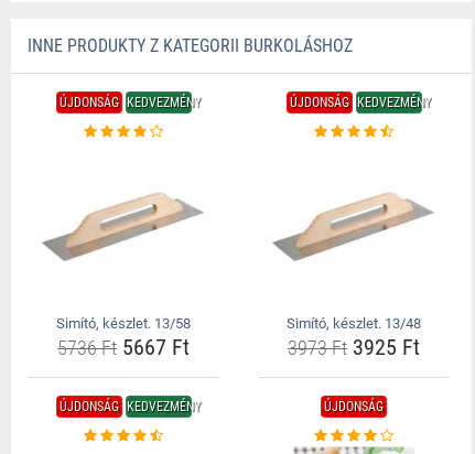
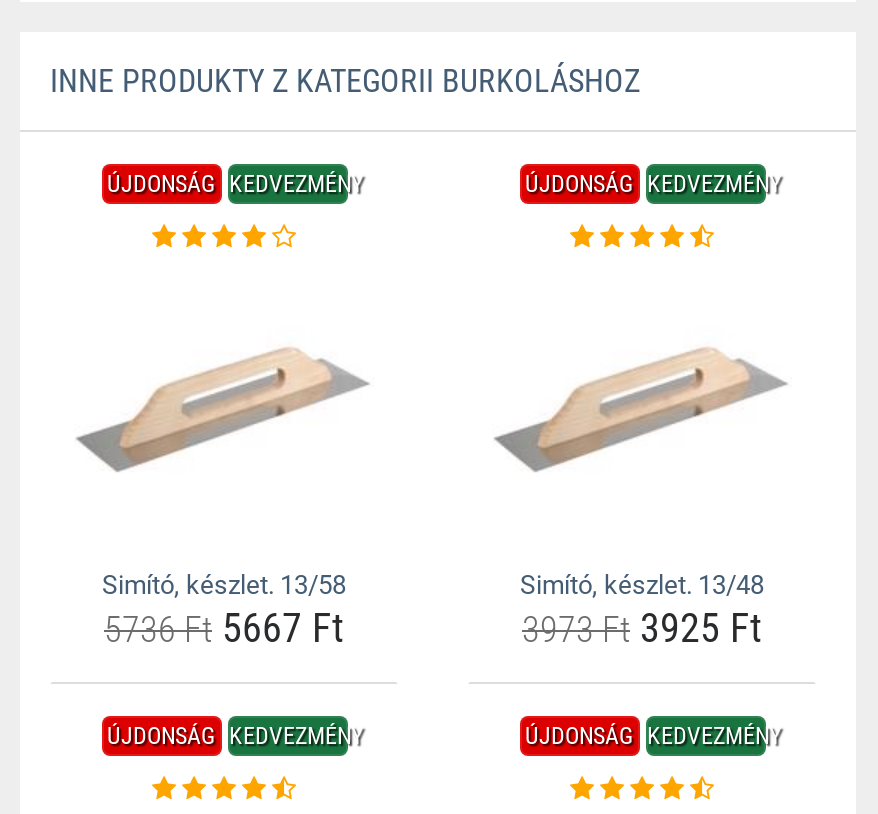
- ÚJDONSÁG

+ ÚJDONSÁG KEDVEZMÉNY
